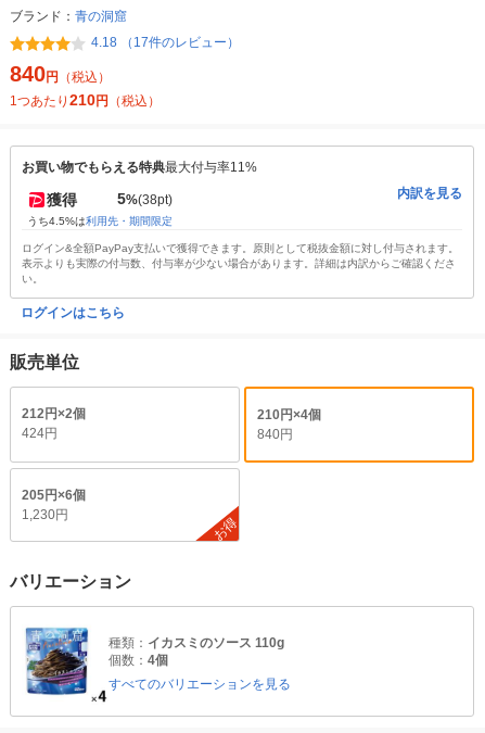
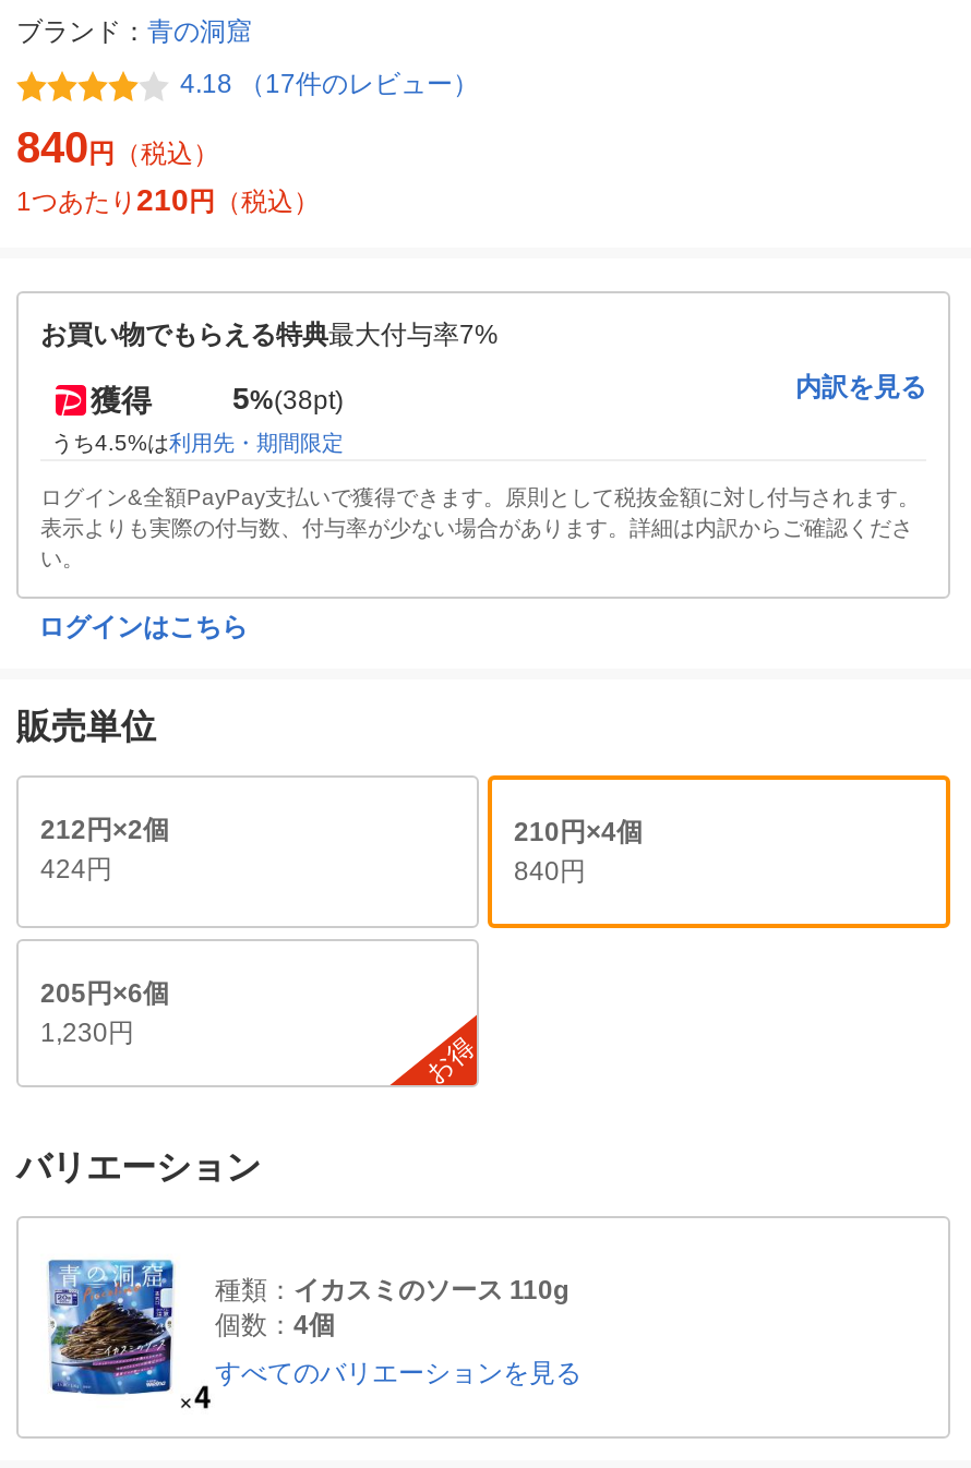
- お買い物でもらえる特典最大付与率11%
+ お買い物でもらえる特典最大付与率7%
